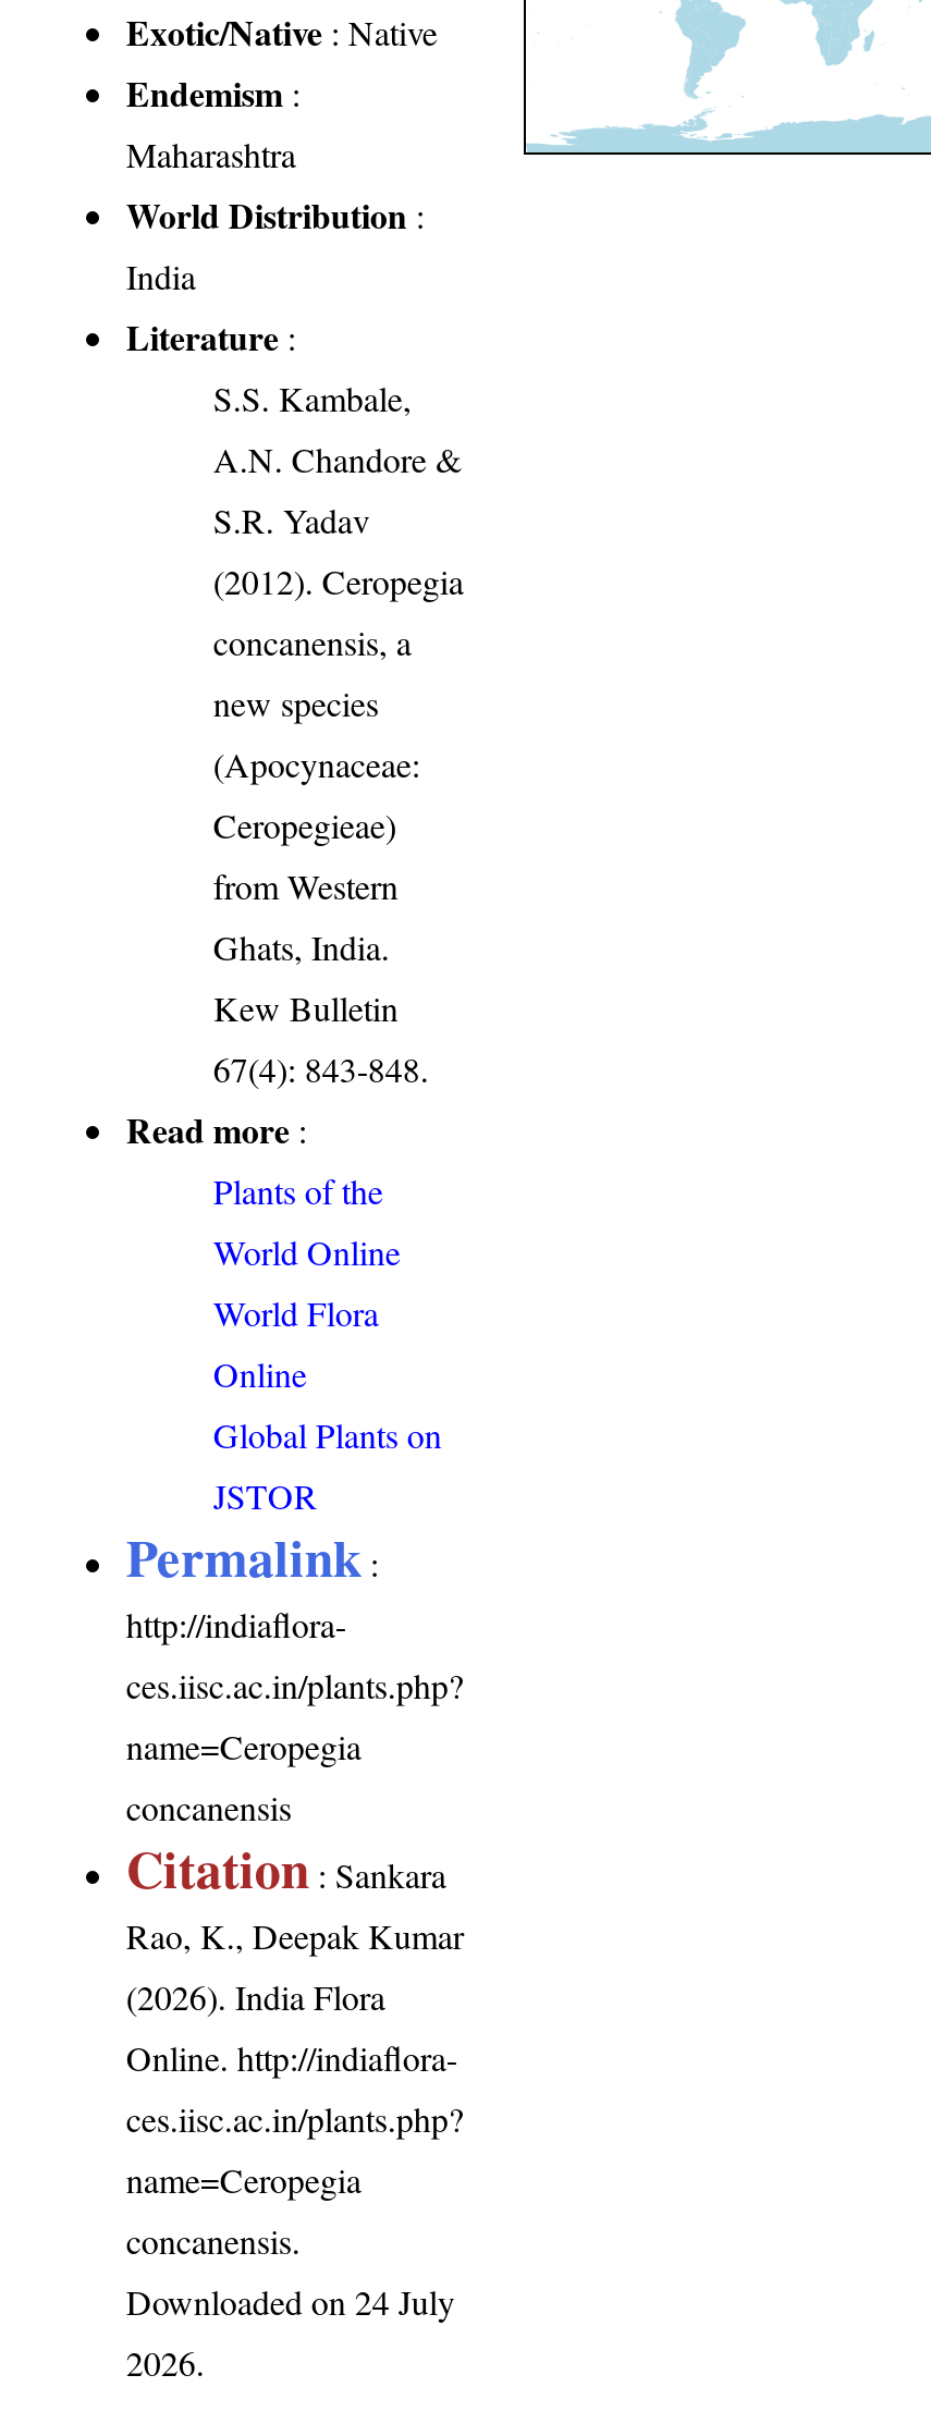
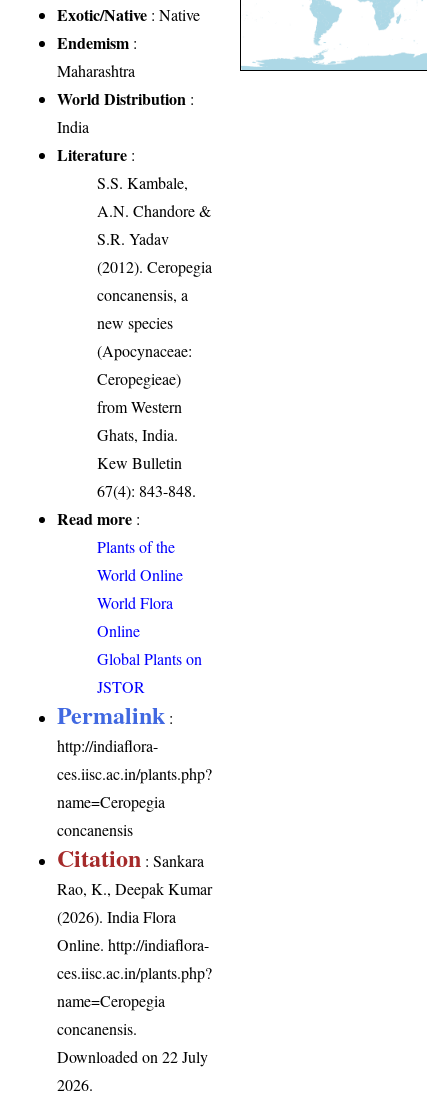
- Downloaded on 24 July
+ Downloaded on 22 July
